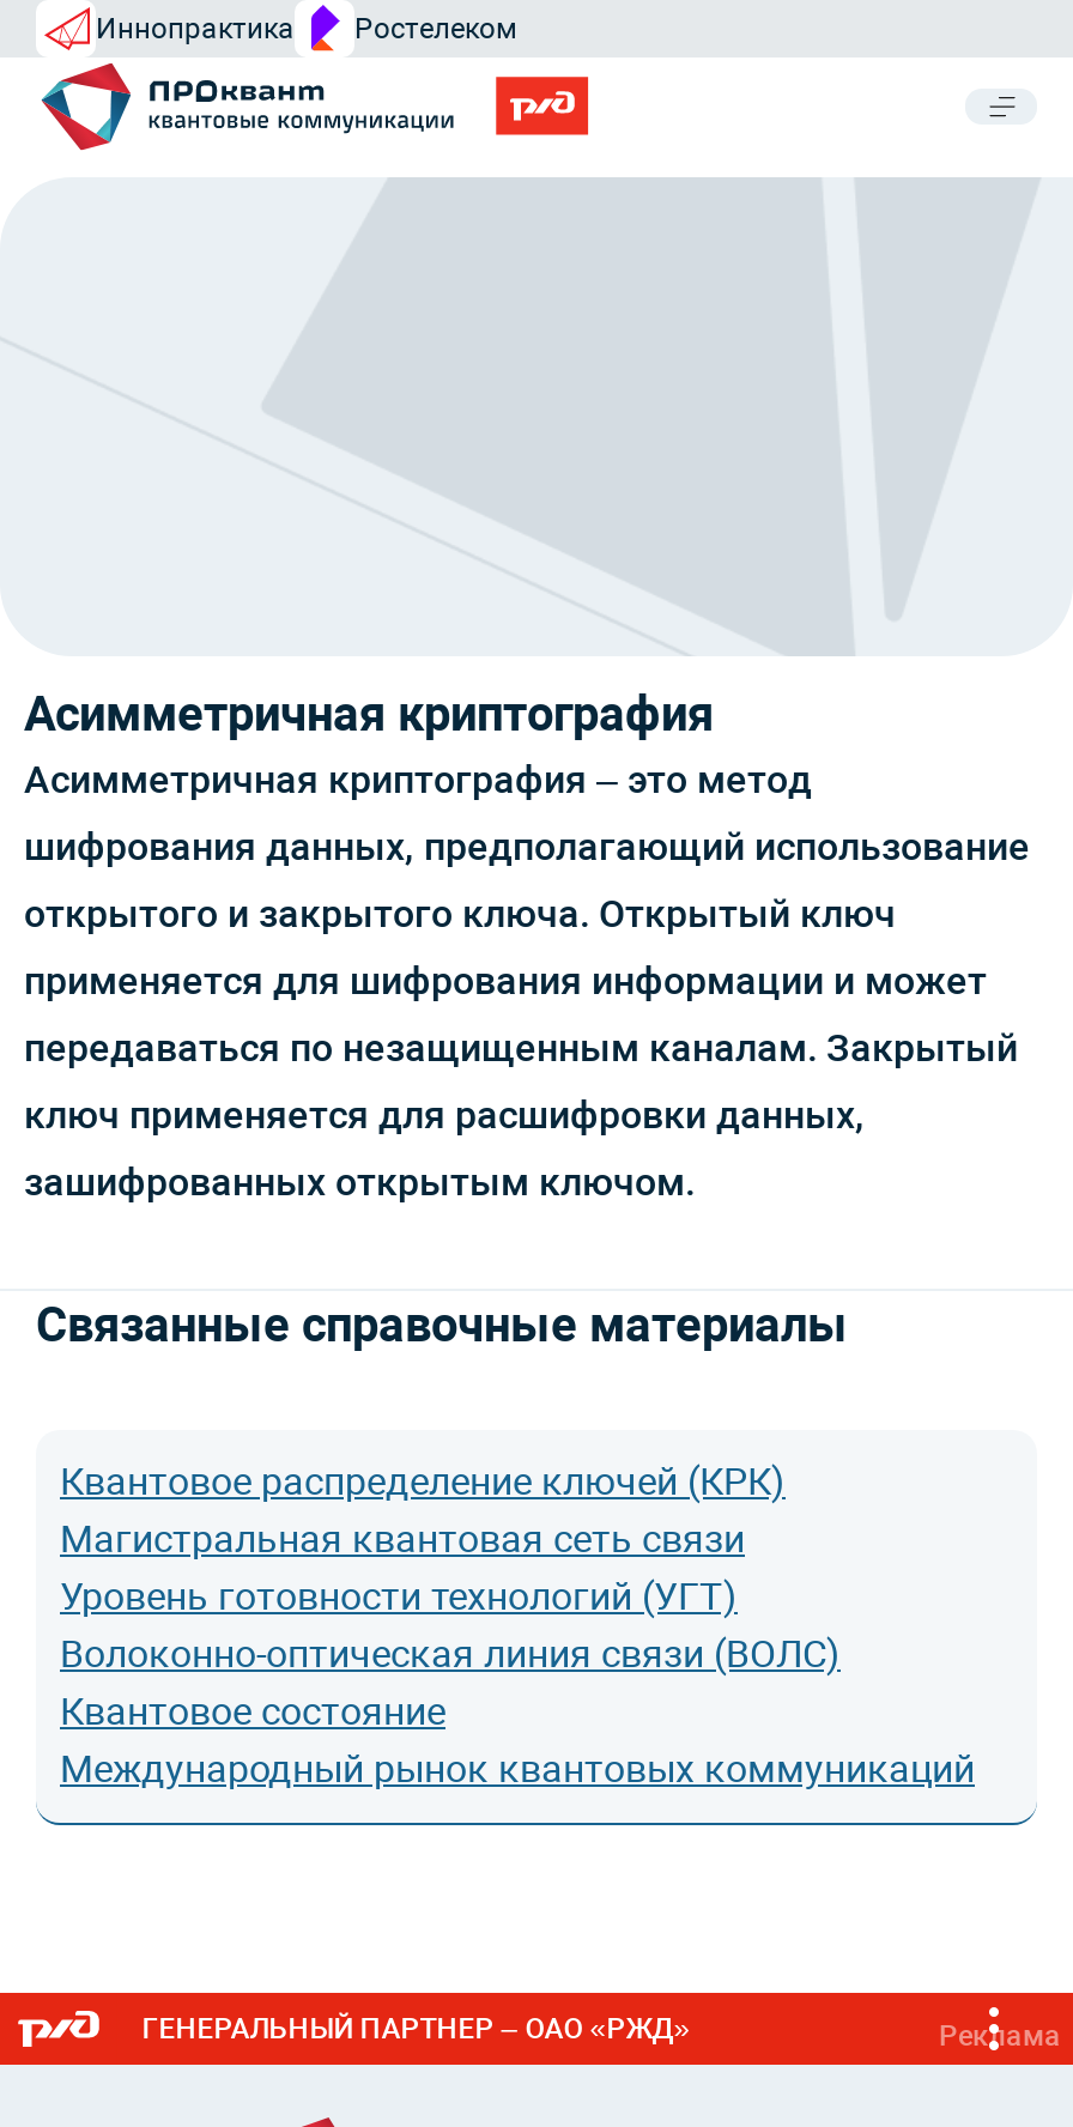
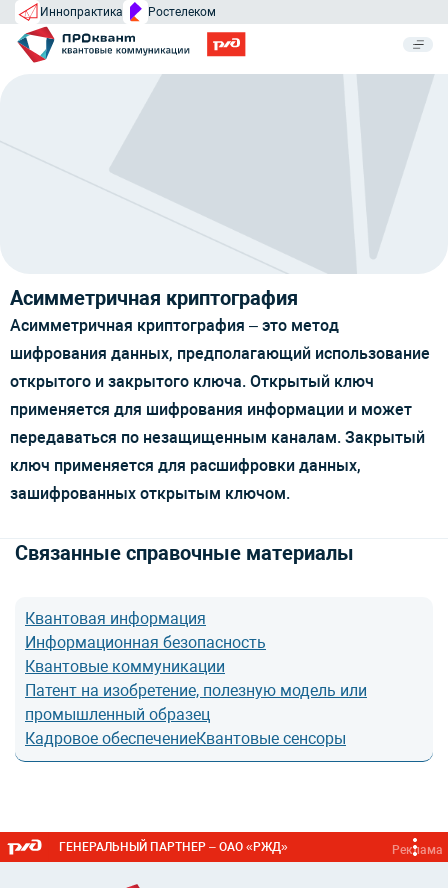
- Квантовое распределение ключей (КРК)
- Магистральная квантовая сеть связи
- Уровень готовности технологий (УГТ)
- Волоконно-оптическая линия связи (ВОЛС)
- Квантовое состояние
- Международный рынок квантовых коммуникаций
+ Квантовая информация
+ Информационная безопасность
+ Квантовые коммуникации
+ Патент на изобретение, полезную модель или
+ промышленный образец
+ Кадровое обеспечениеКвантовые сенсоры
